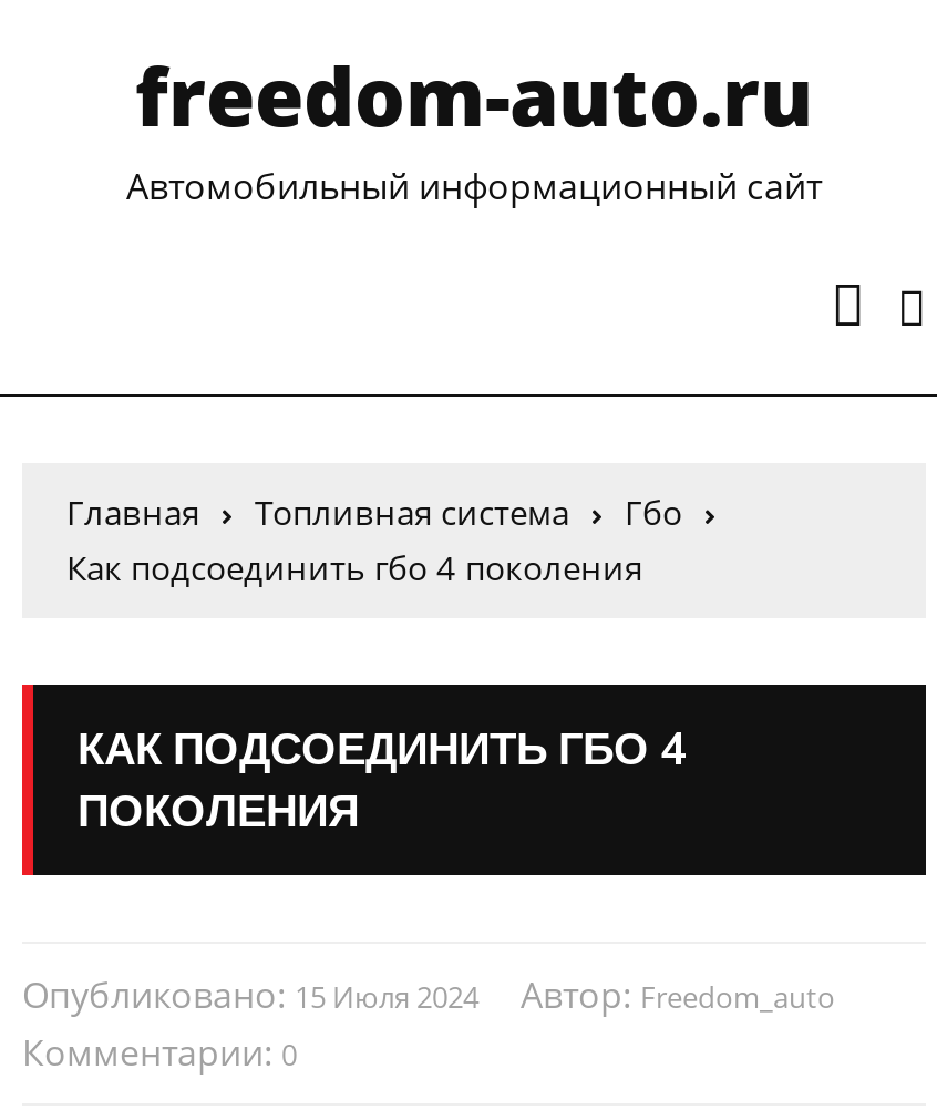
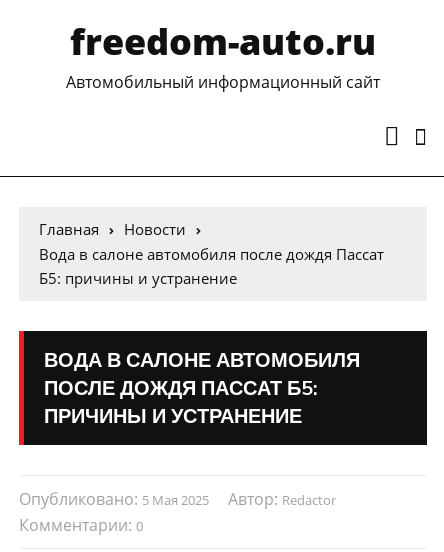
- Топливная система
- Гбо
- Как подсоединить гбо 4 поколения
+ Новости
+ Вода в салоне автомобиля после дождя Пассат
+ Б5: причины и устранение

- КАК ПОДСОЕДИНИТЬ ГБО 4
- ПОКОЛЕНИЯ
+ ВОДА В САЛОНЕ АВТОМОБИЛЯ
+ ПОСЛЕ ДОЖДЯ ПАССАТ Б5:
+ ПРИЧИНЫ И УСТРАНЕНИЕ

- Опубликовано: 15 Июля 2024
- Автор: Freedom_auto
+ Опубликовано: 5 Мая 2025
+ Автор: Redactor
